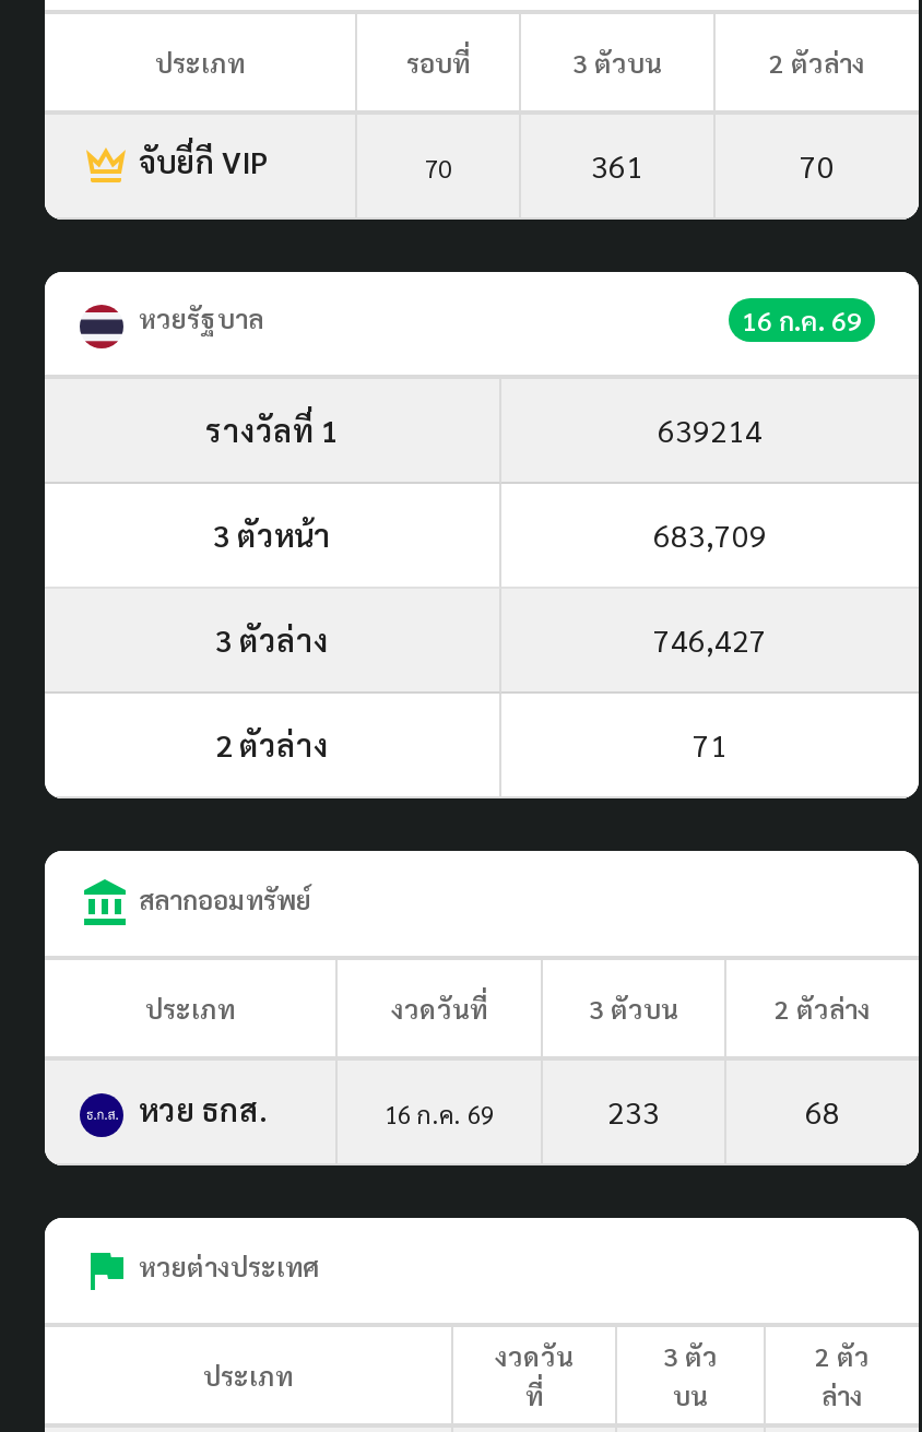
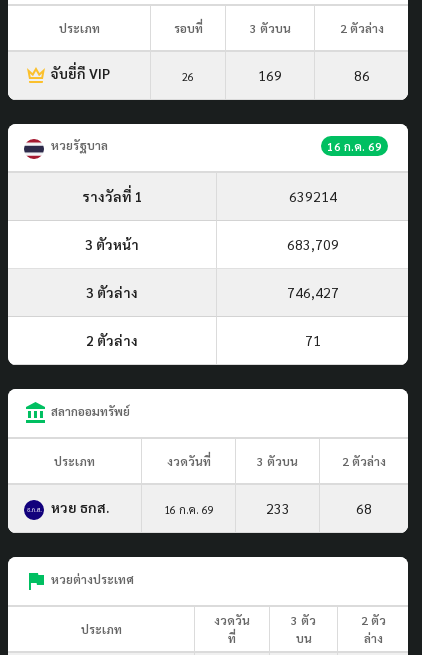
- 70
+ 26

- 361
+ 169

- 70
+ 86
